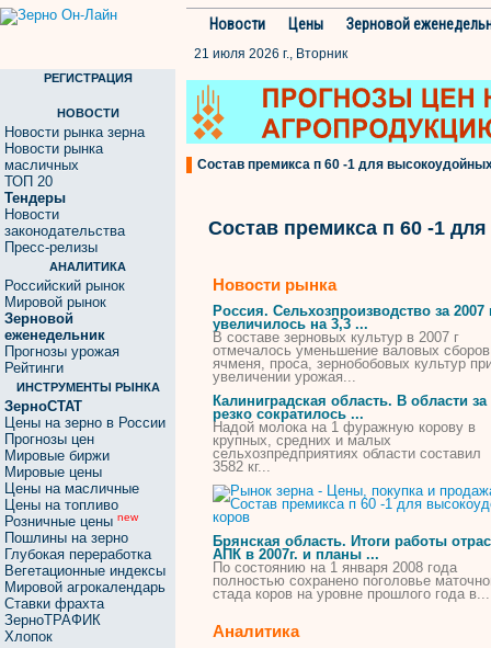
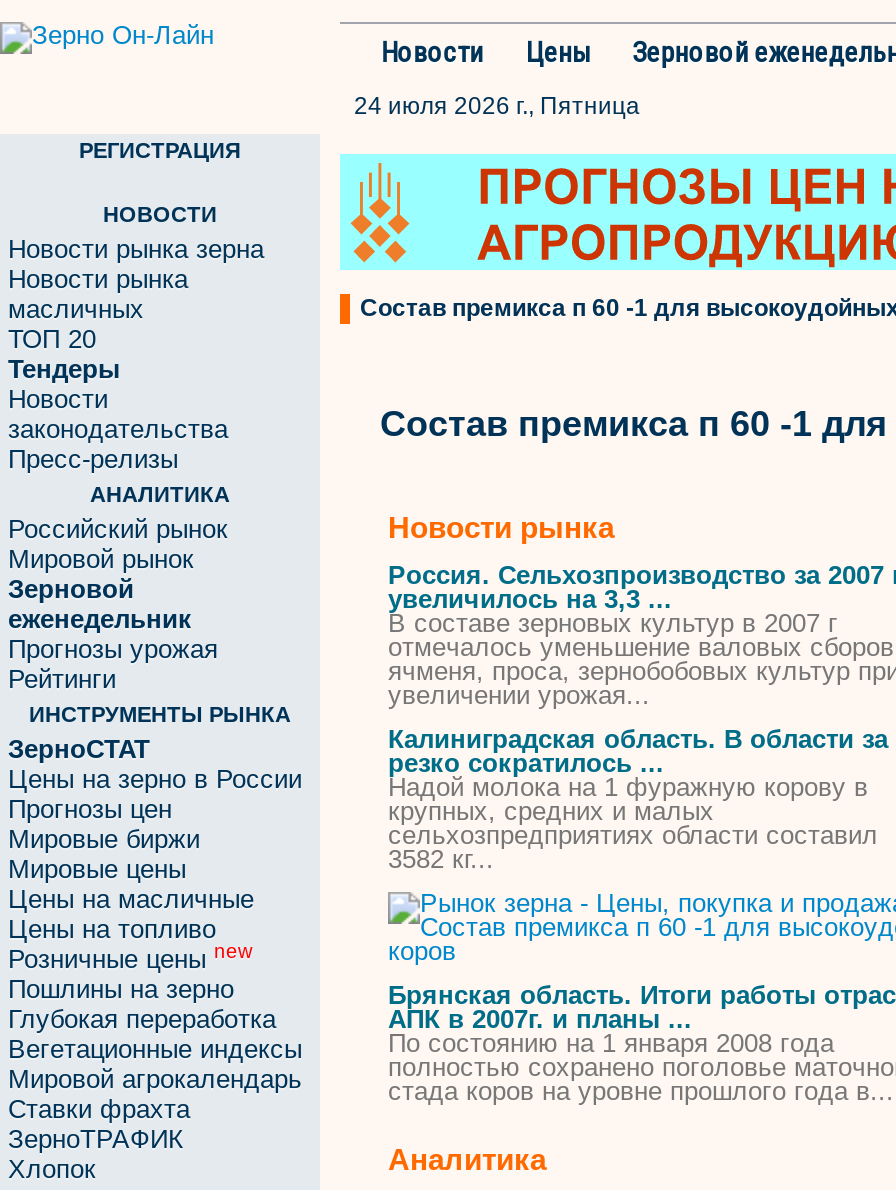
- 21 июля 2026 г., Вторник
+ 24 июля 2026 г., Пятница
